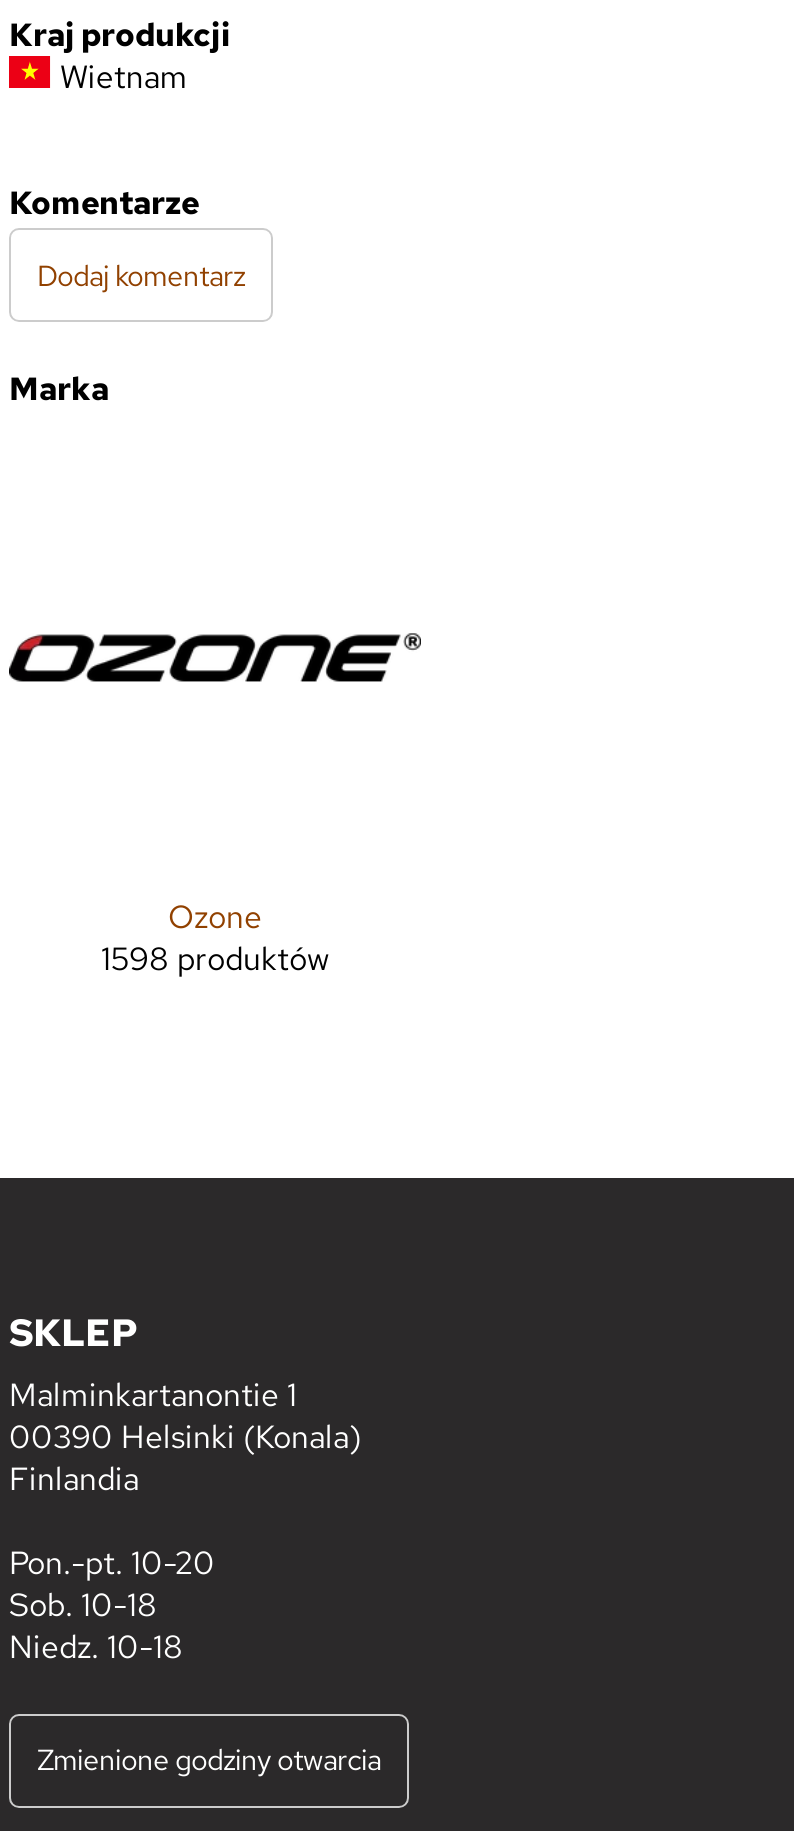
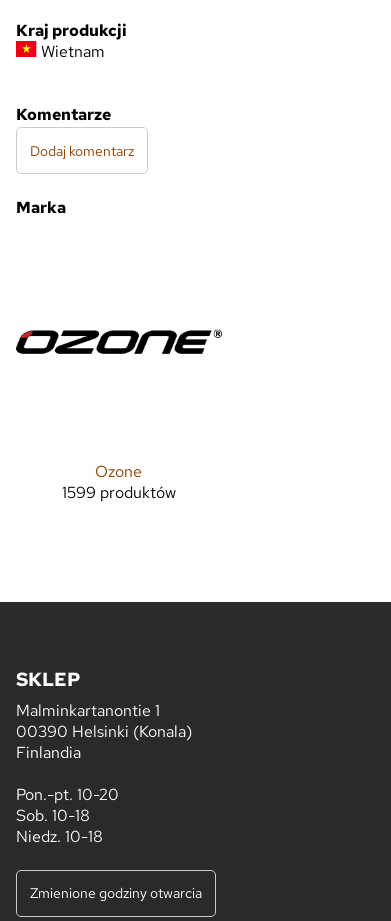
- 1598 produktów
+ 1599 produktów
